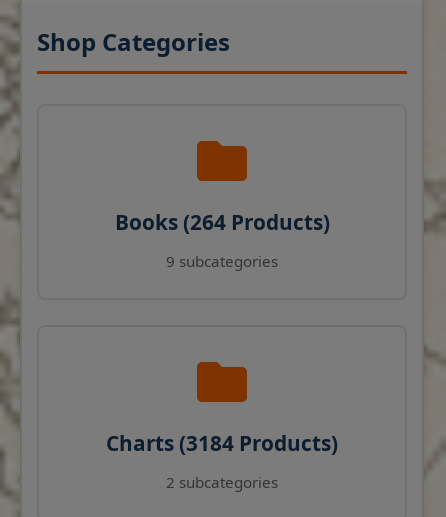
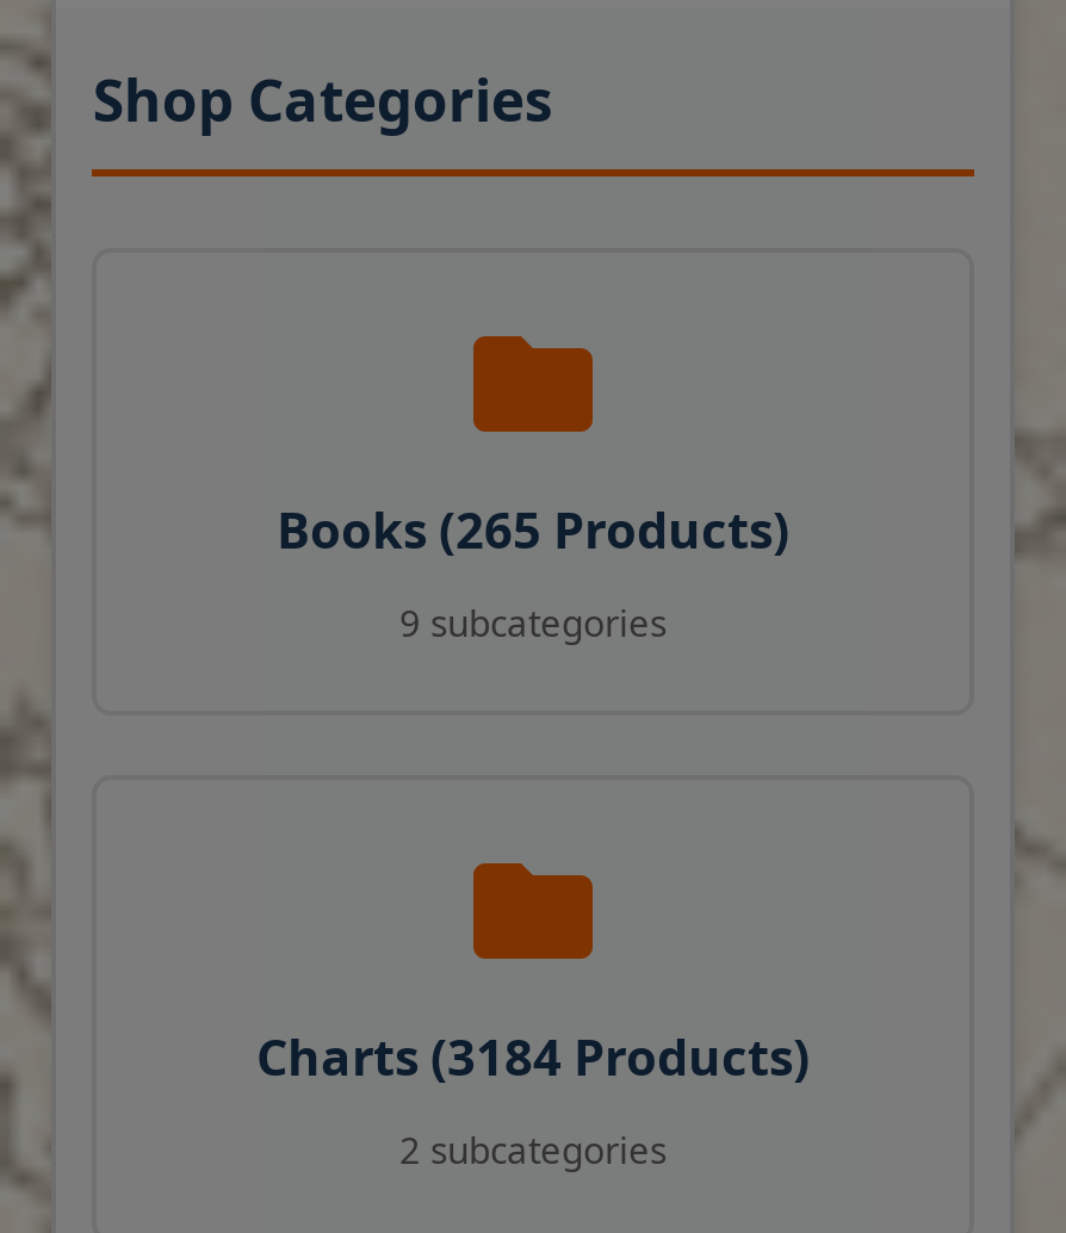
- Books (264 Products)
+ Books (265 Products)
